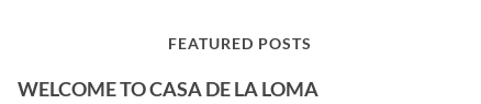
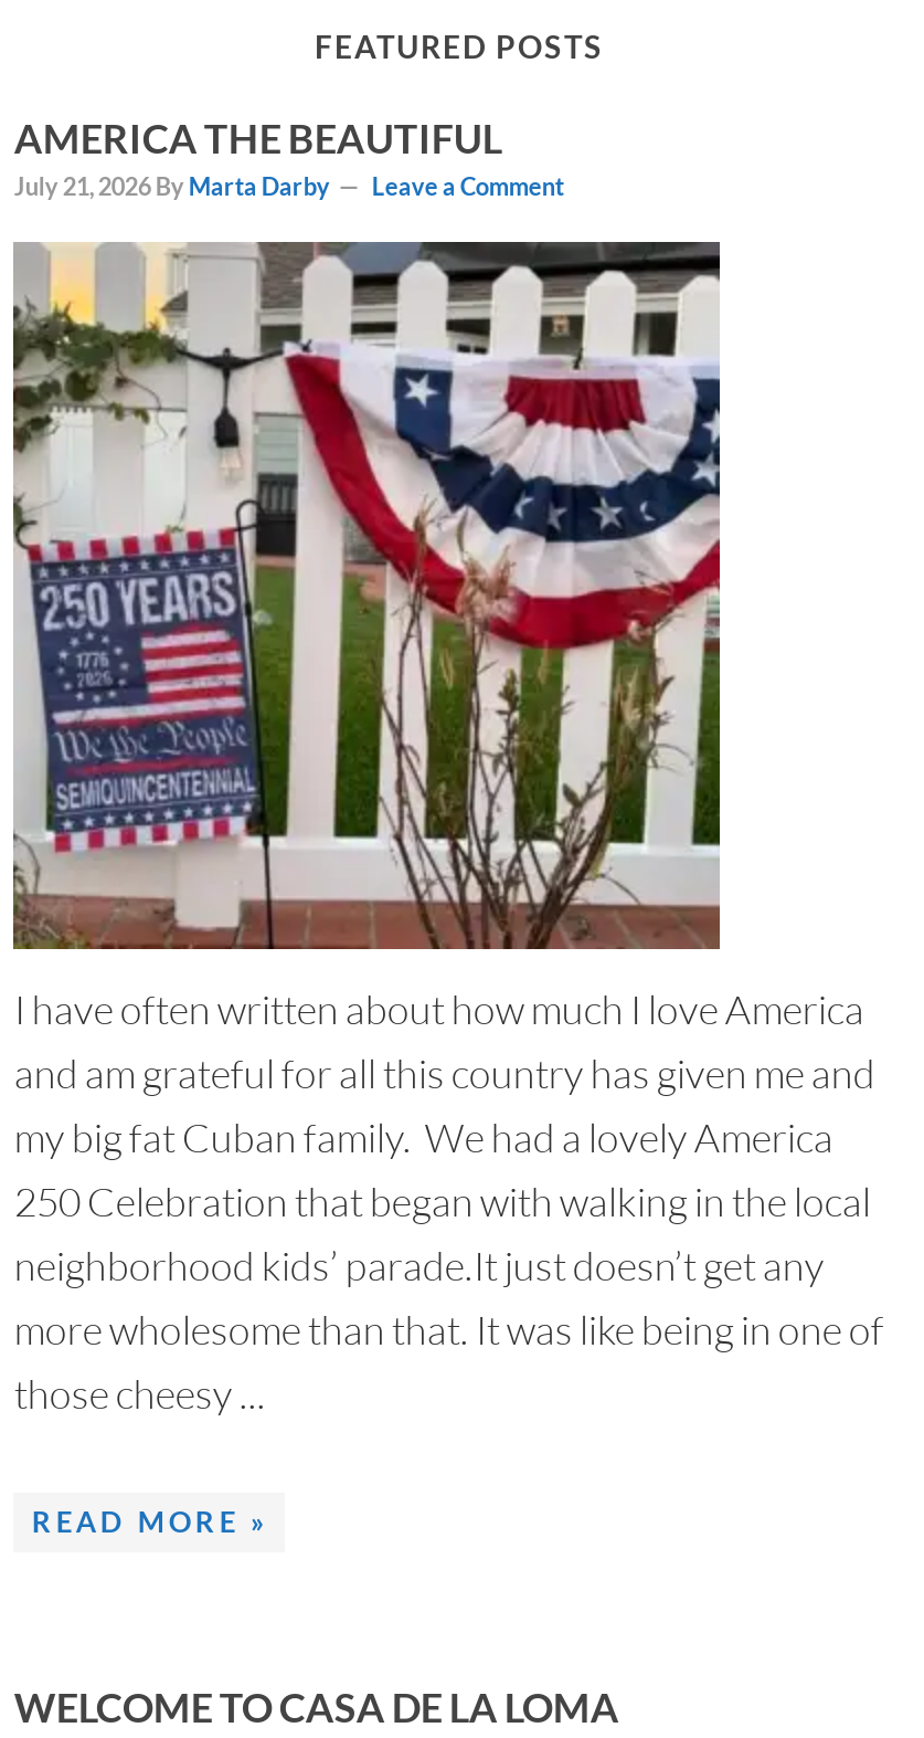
+ [image]
+ I have often written about how much I love America
+ and am grateful for all this country has given me and
+ my big fat Cuban family. We had a lovely America
+ 250 Celebration that began with walking in the local
+ neighborhood kids’ parade.It just doesn’t get any
+ more wholesome than that. It was like being in one of
+ those cheesy ...
+ READ MORE »

+ AMERICA THE BEAUTIFUL
+ July 21, 2026 By Marta Darby
+ Leave a Comment
